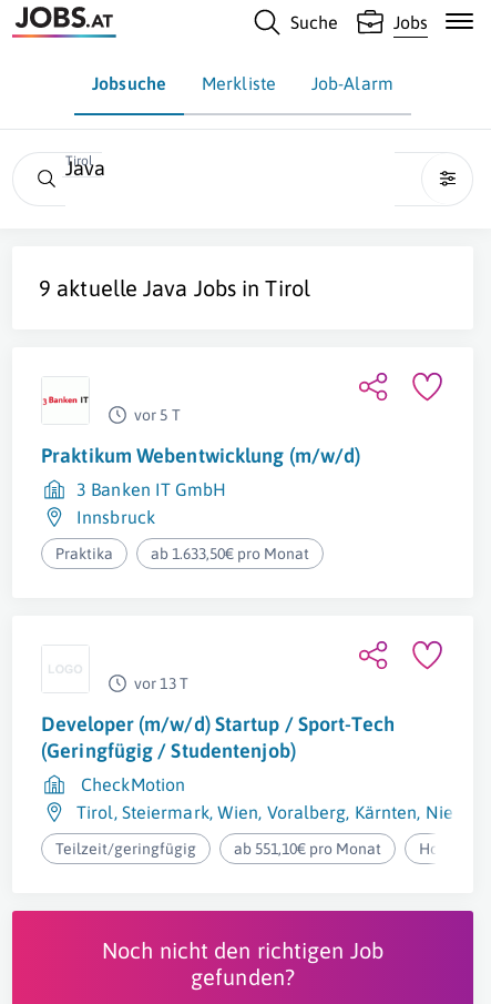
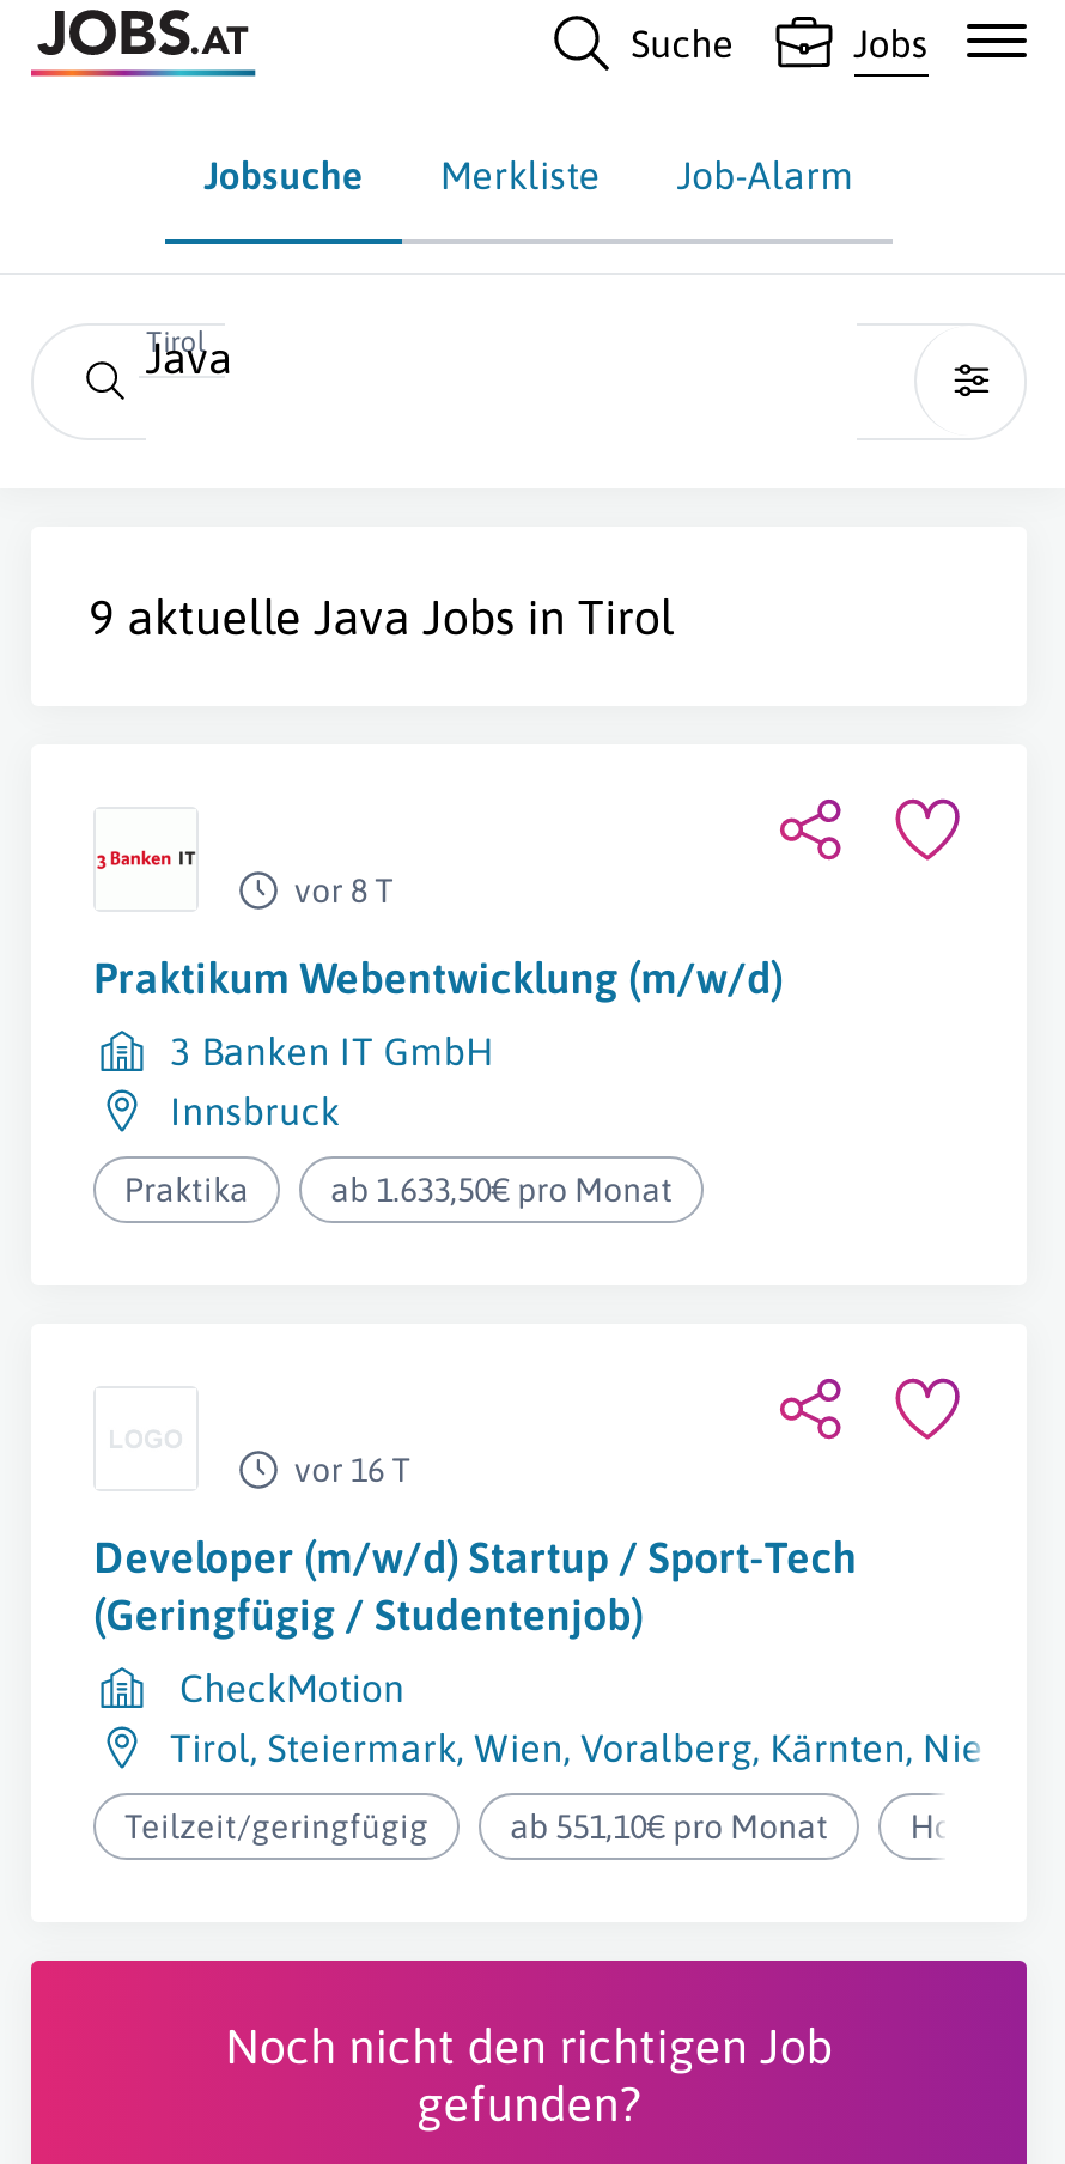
- vor 5 T
+ vor 8 T

- vor 13 T
+ vor 16 T
